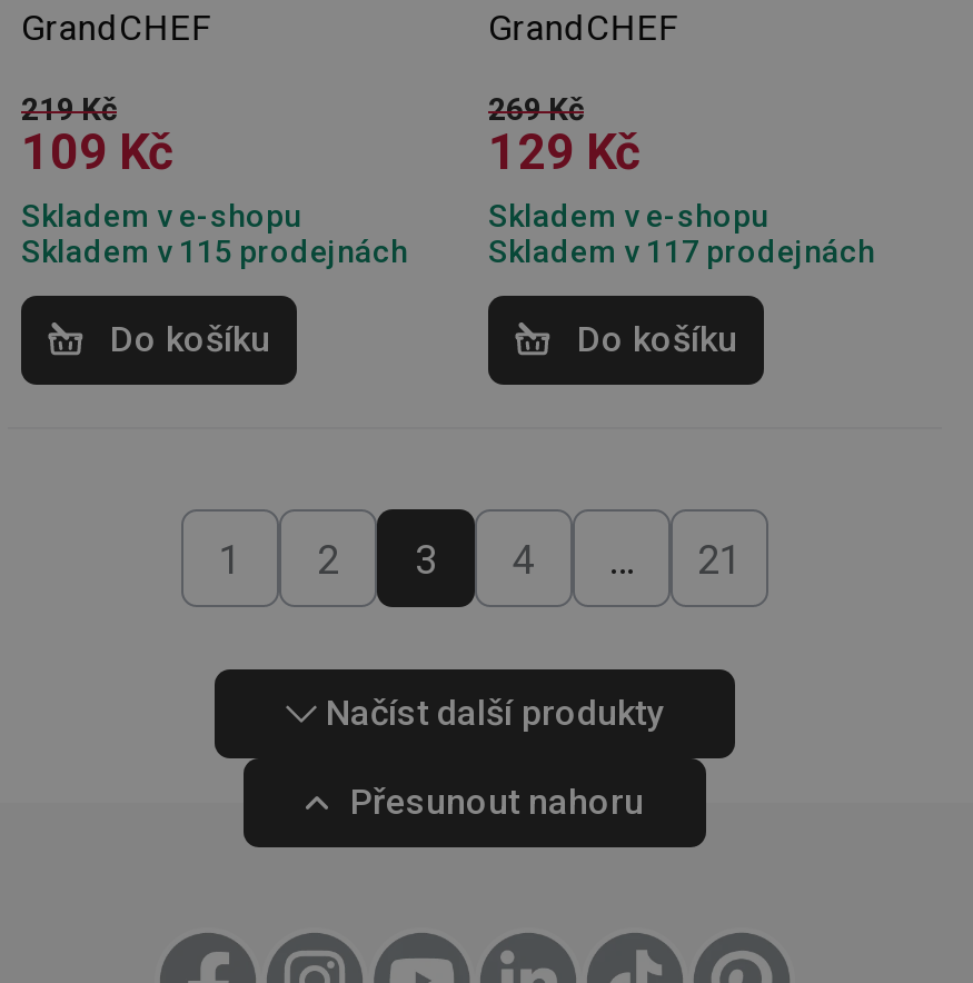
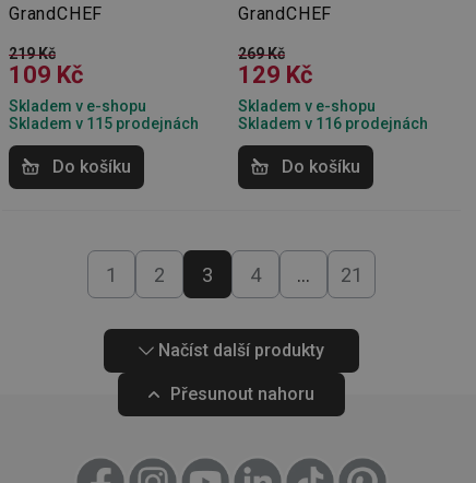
- Skladem v 117 prodejnách
+ Skladem v 116 prodejnách
